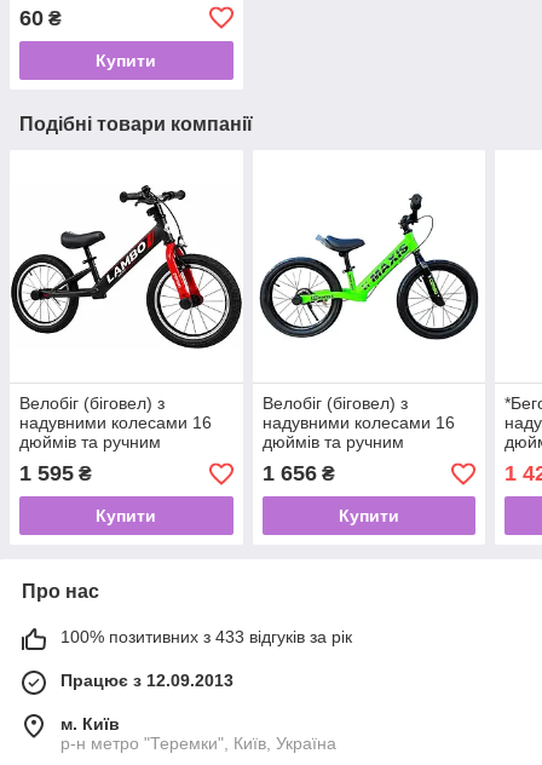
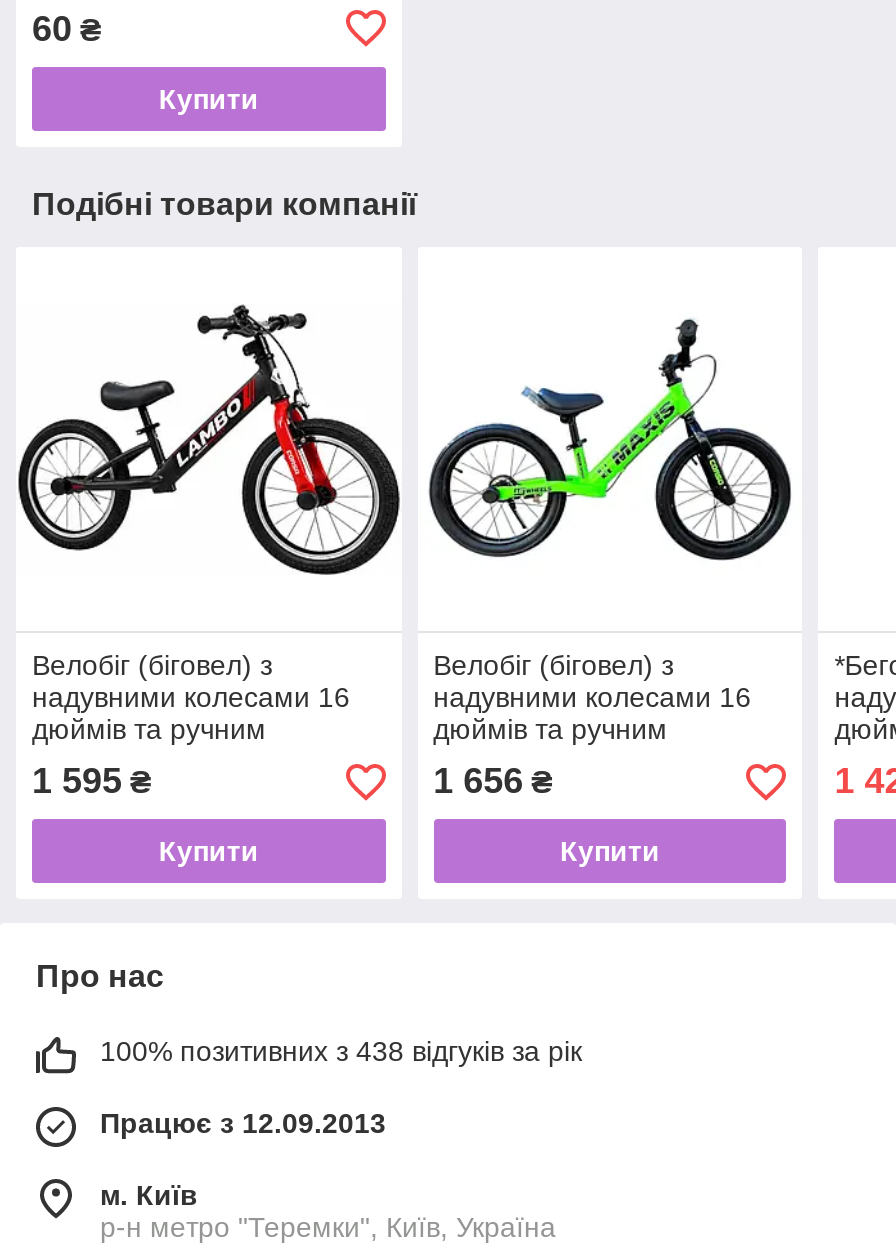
- 100% позитивних з 433 відгуків за рік
+ 100% позитивних з 438 відгуків за рік
